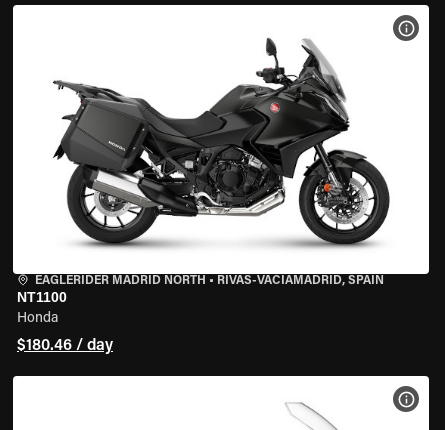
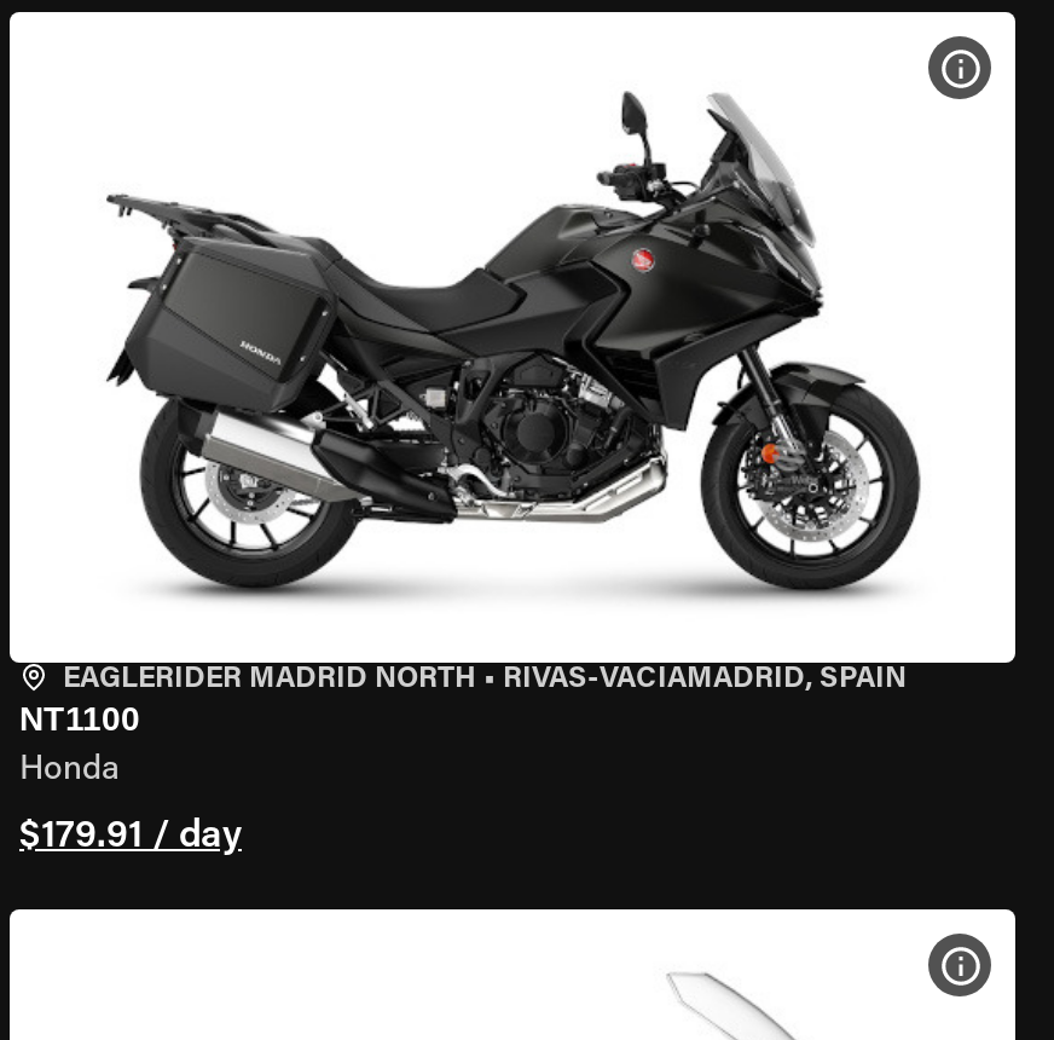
- $180.46 / day
+ $179.91 / day
